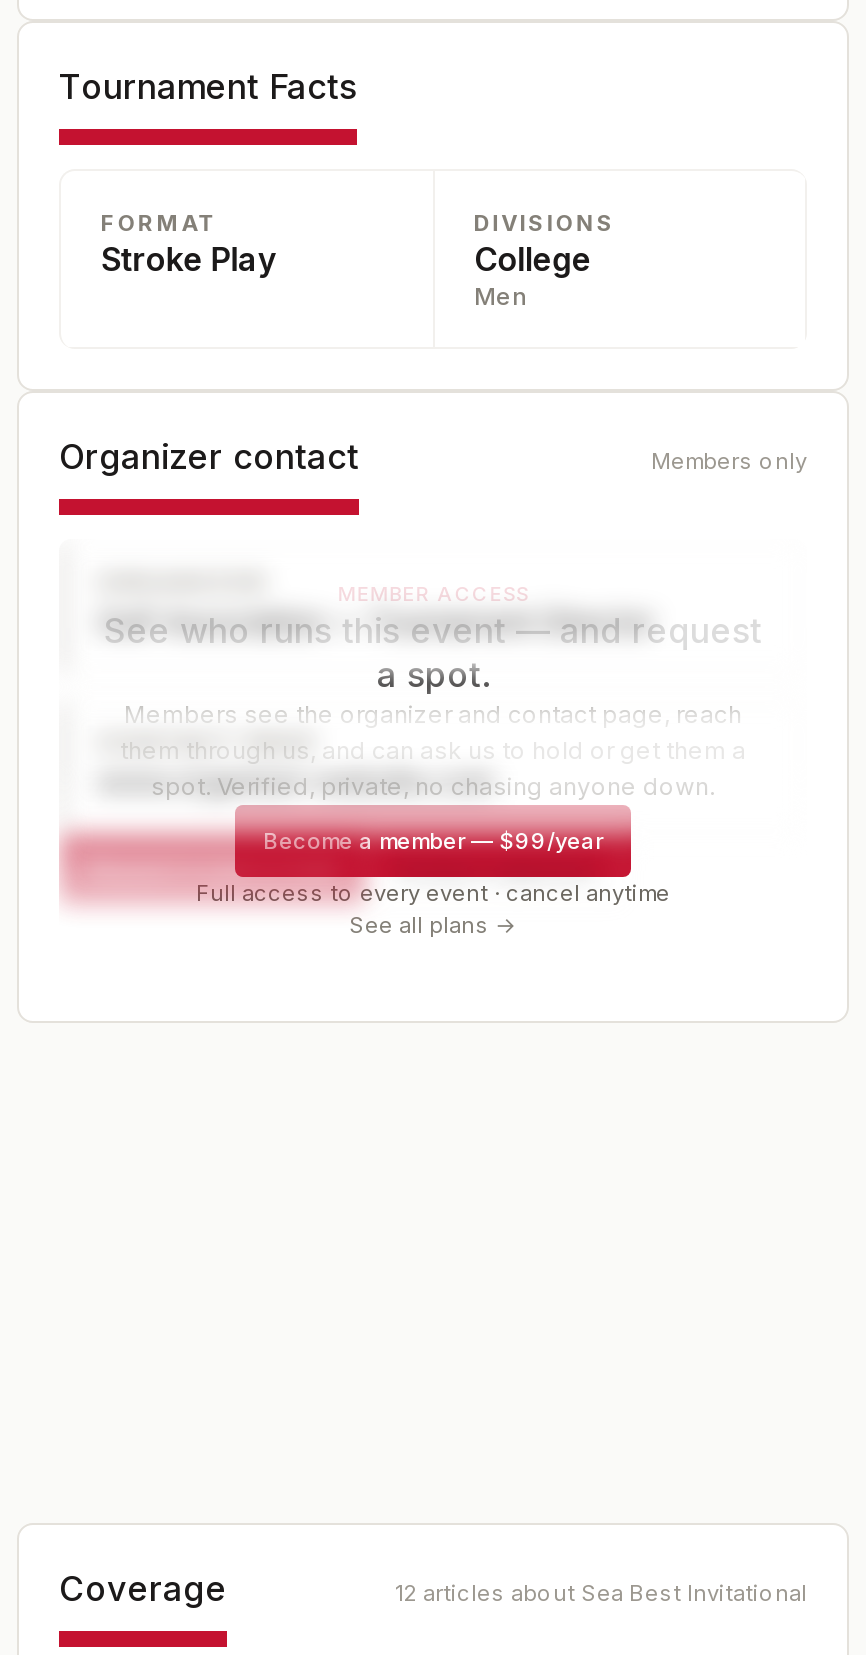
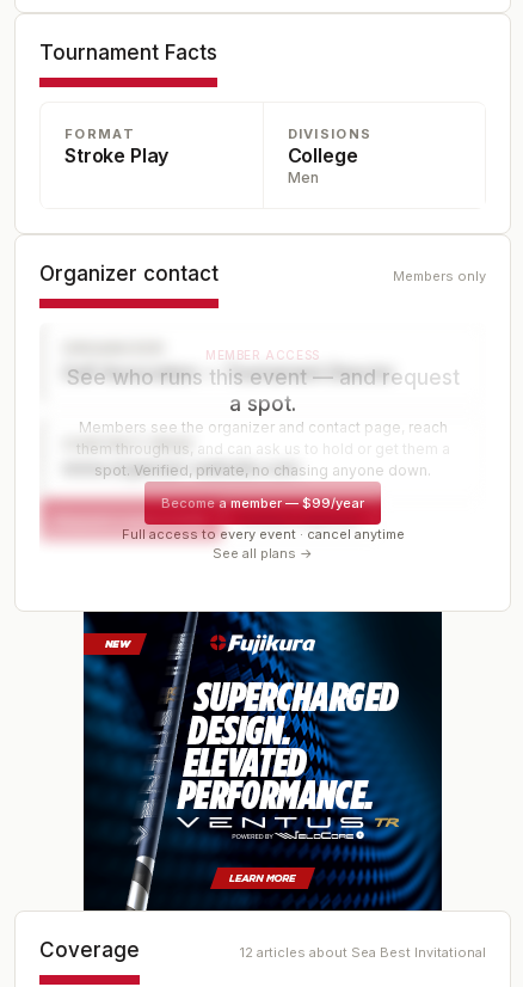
+ [image]
